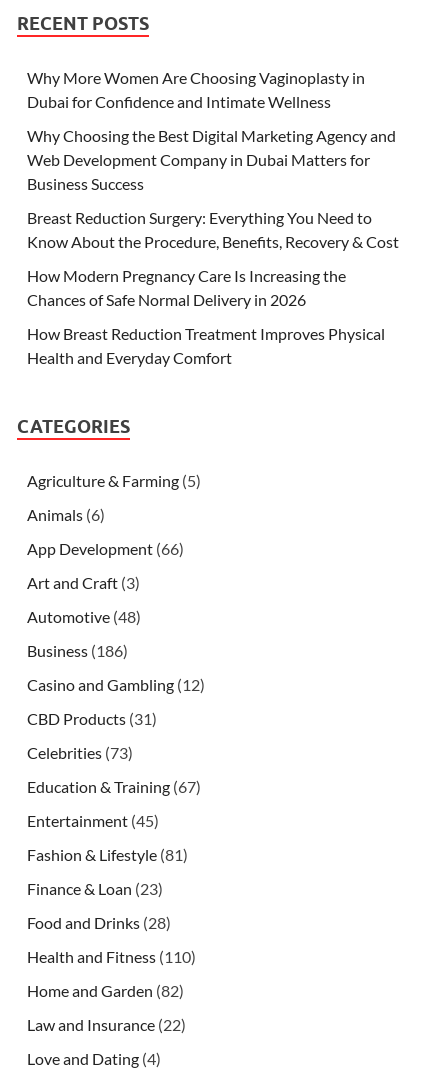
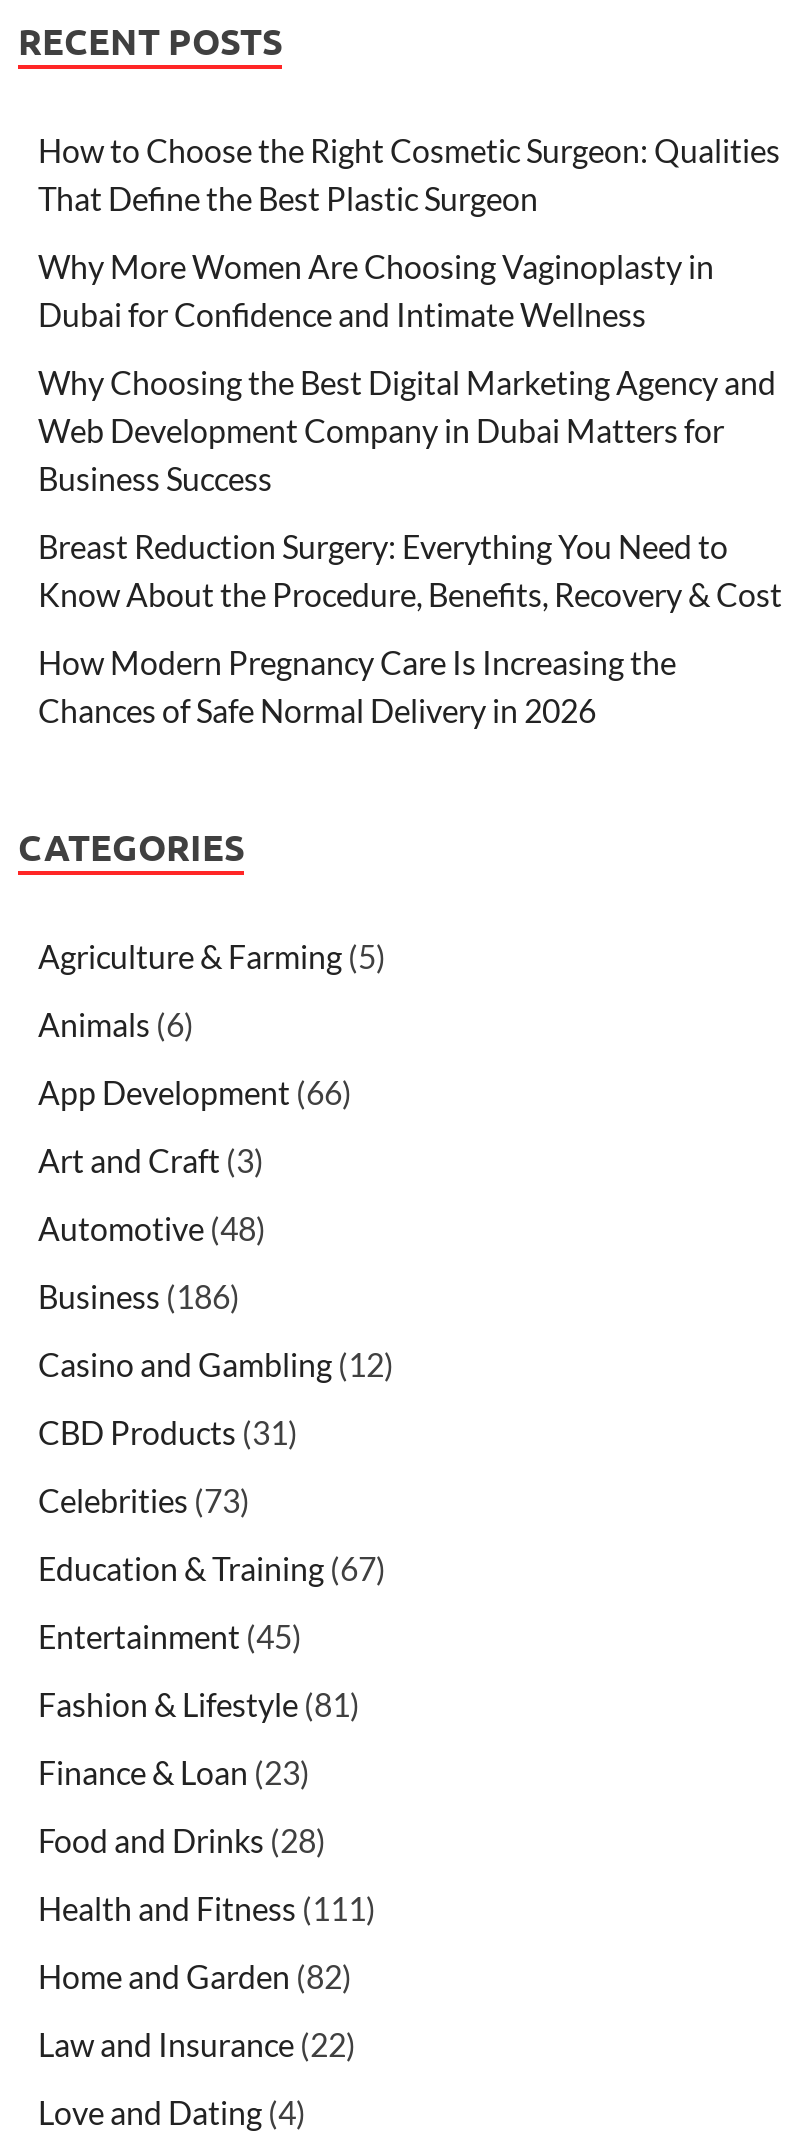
+ How to Choose the Right Cosmetic Surgeon: Qualities
+ That Define the Best Plastic Surgeon

moved down: Why More Women Are Choosing Vaginoplasty in | Dubai for Confidence and Intimate Wellness | Why Choosing the Best Digital Marketing Agency and | ... | How Modern Pregnancy Care Is Increasing the | Chances of Safe Normal Delivery in 2026

- How Breast Reduction Treatment Improves Physical
- Health and Everyday Comfort

- Health and Fitness (110)
+ Health and Fitness (111)
